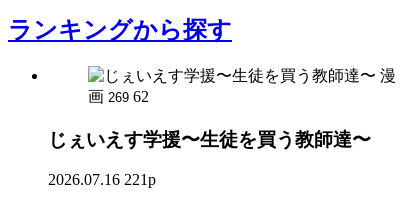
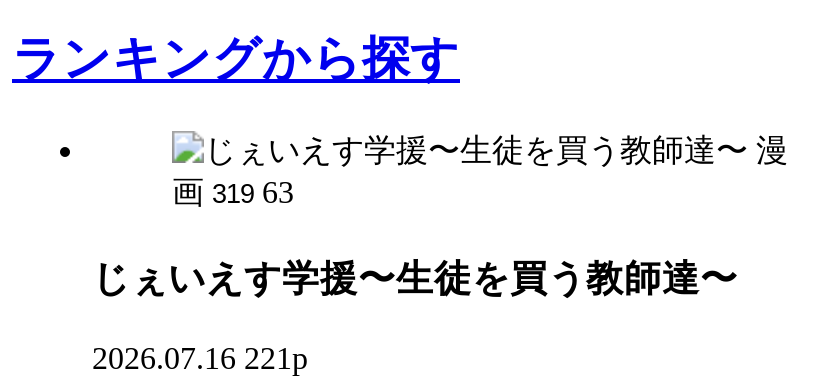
- 画 269 62
+ 画 319 63
